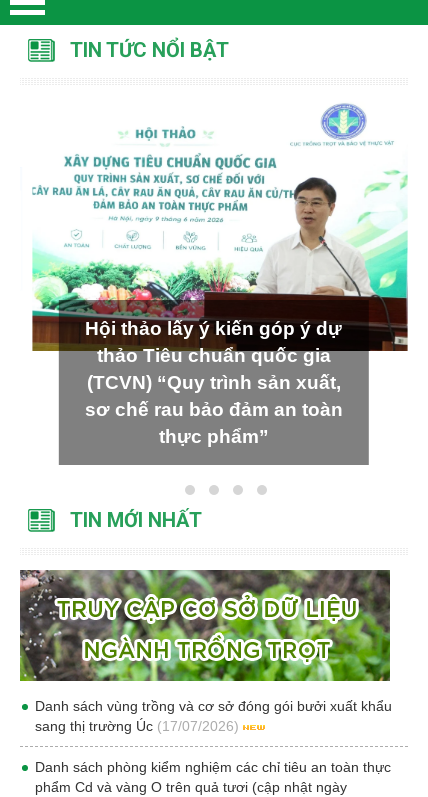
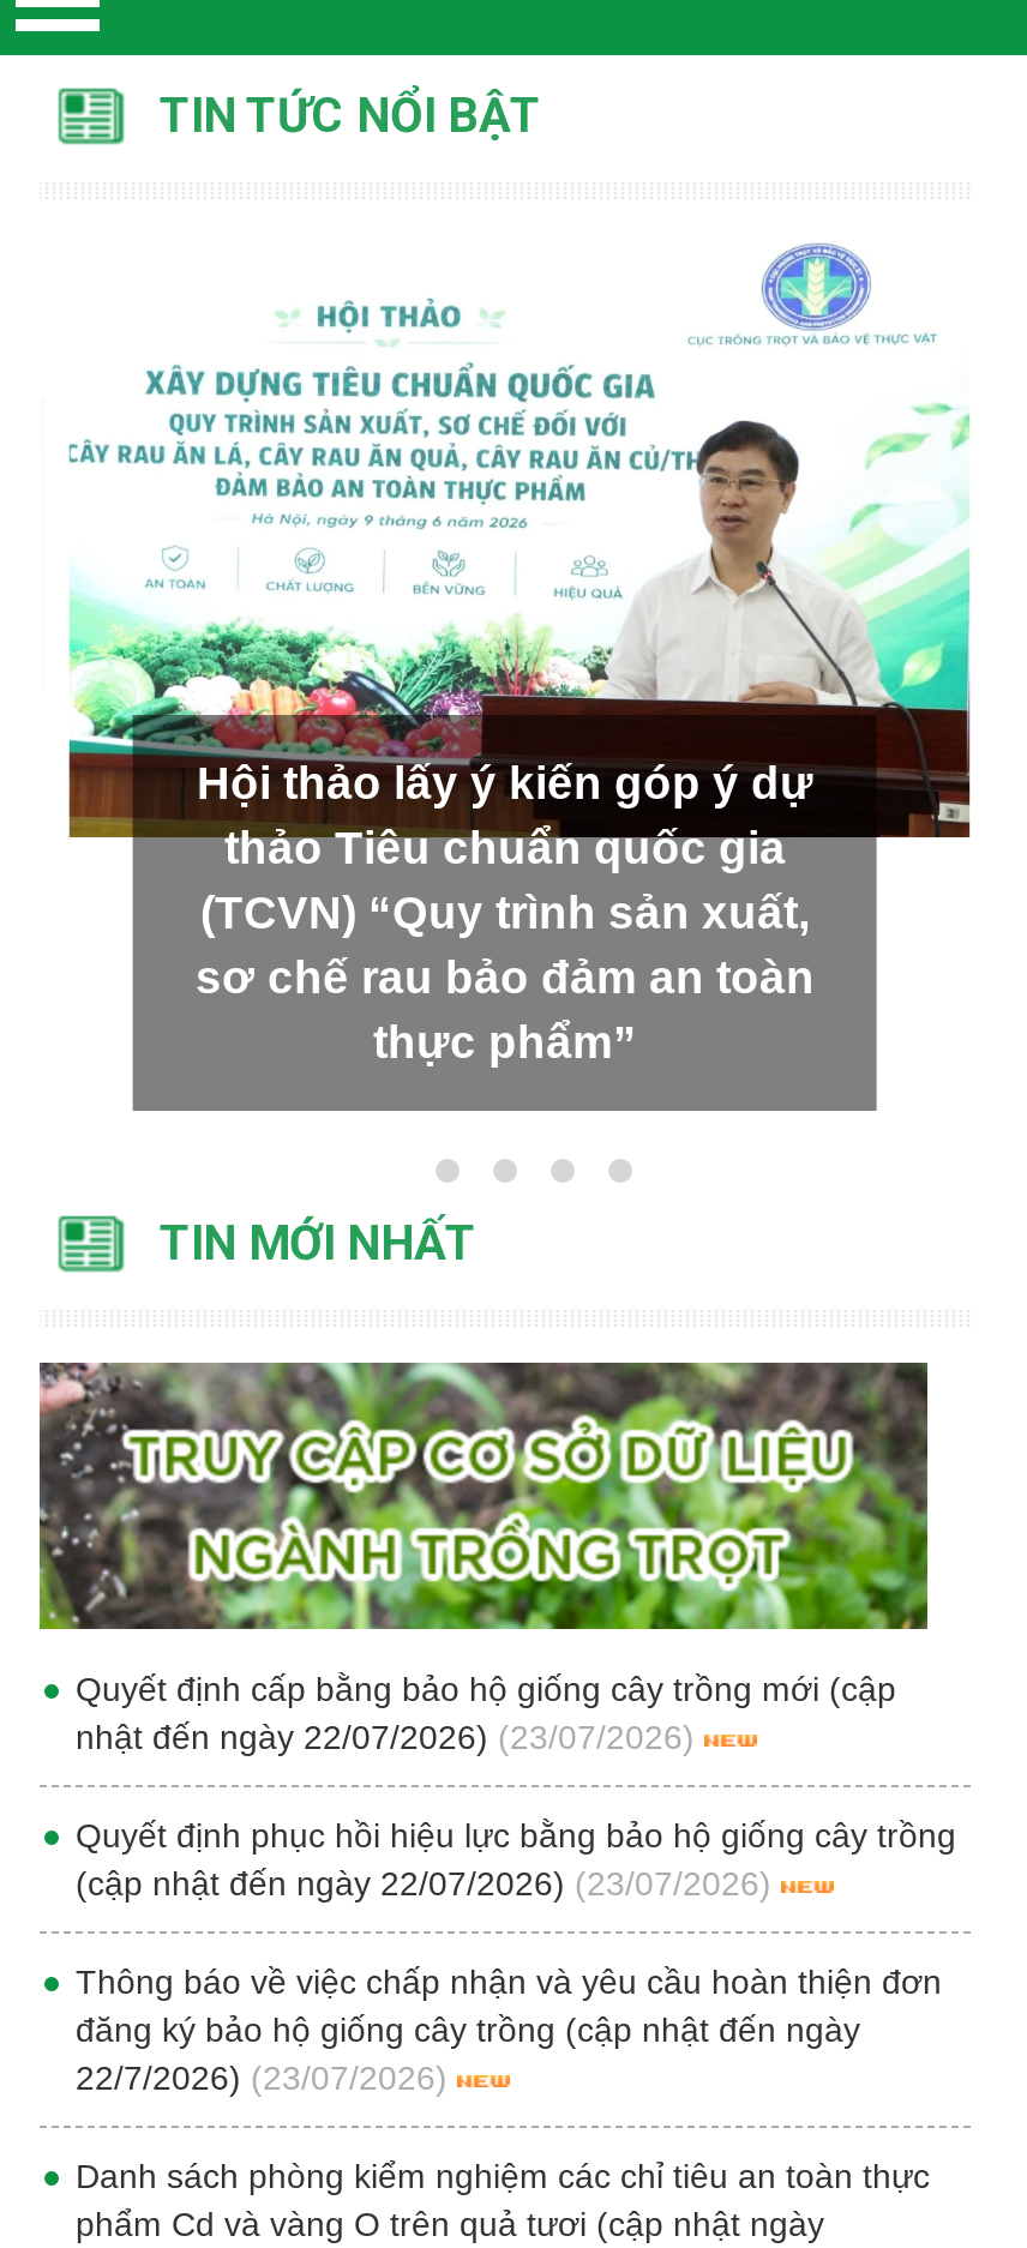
- Danh sách vùng trồng và cơ sở đóng gói bưởi xuất khẩu
- sang thị trường Úc (17/07/2026)
+ Quyết định cấp bằng bảo hộ giống cây trồng mới (cập
+ nhật đến ngày 22/07/2026) (23/07/2026)
+ Quyết định phục hồi hiệu lực bằng bảo hộ giống cây trồng
+ (cập nhật đến ngày 22/07/2026) (23/07/2026)
+ Thông báo về việc chấp nhận và yêu cầu hoàn thiện đơn
+ đăng ký bảo hộ giống cây trồng (cập nhật đến ngày
+ 22/7/2026) (23/07/2026)
